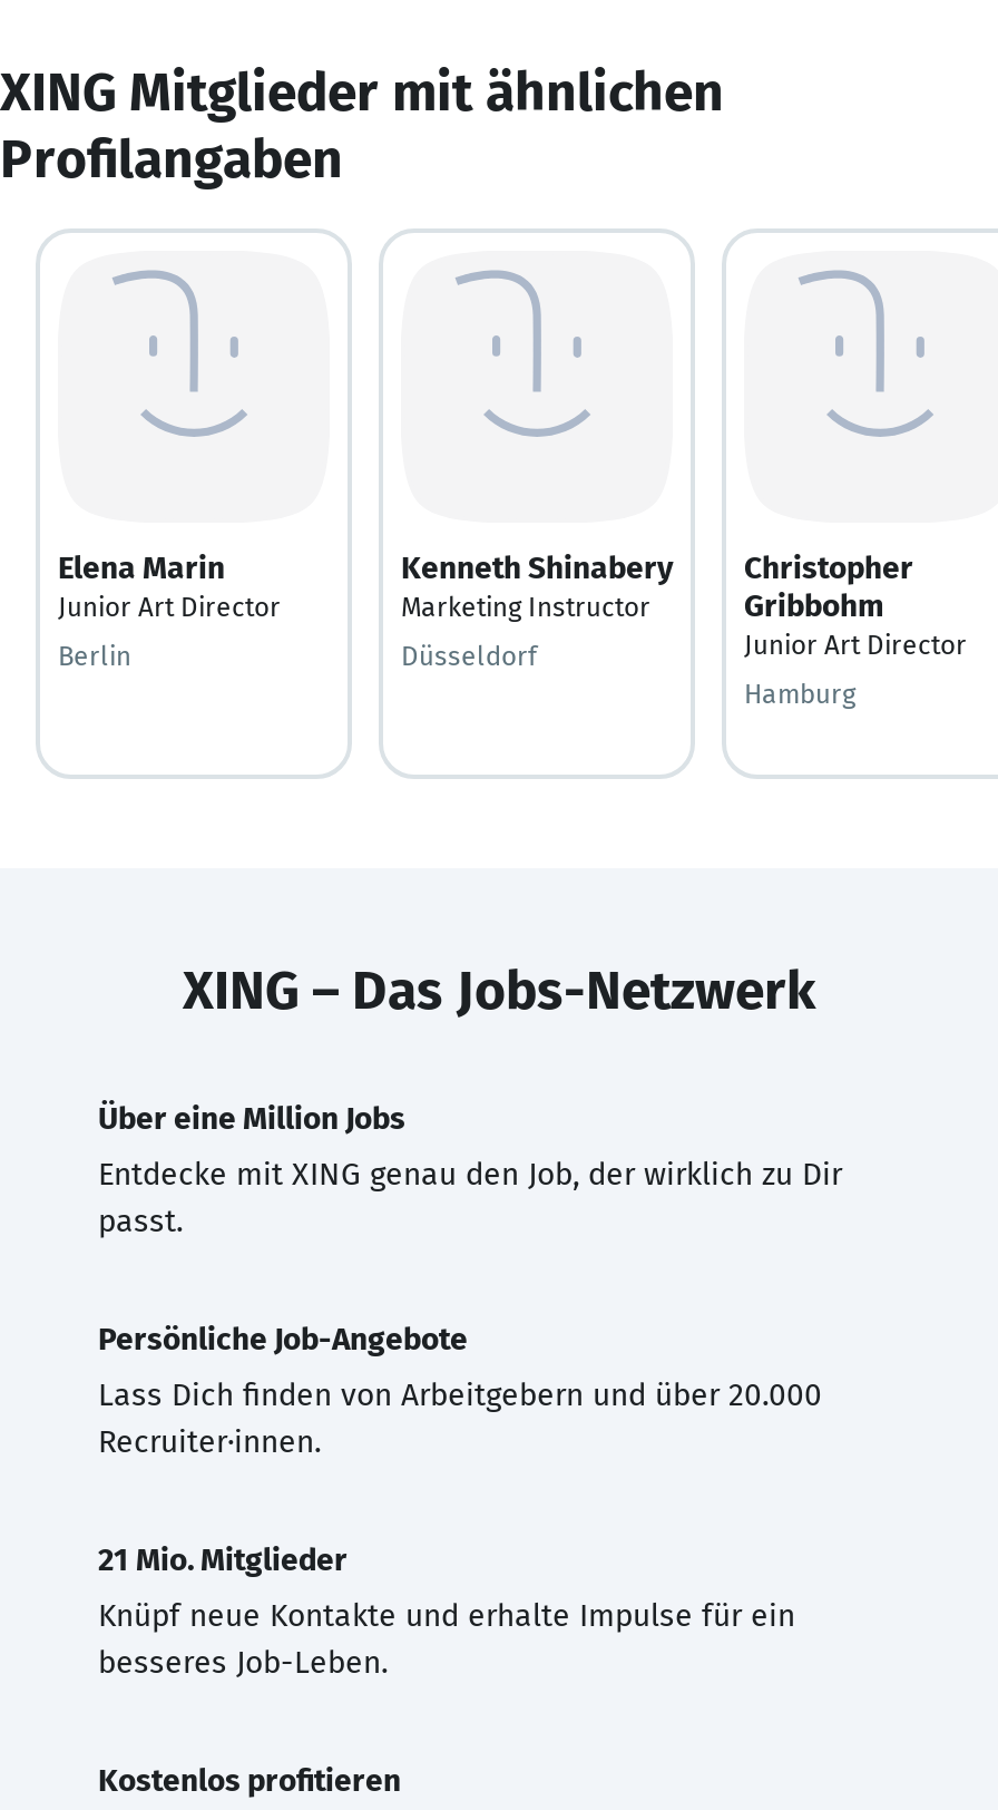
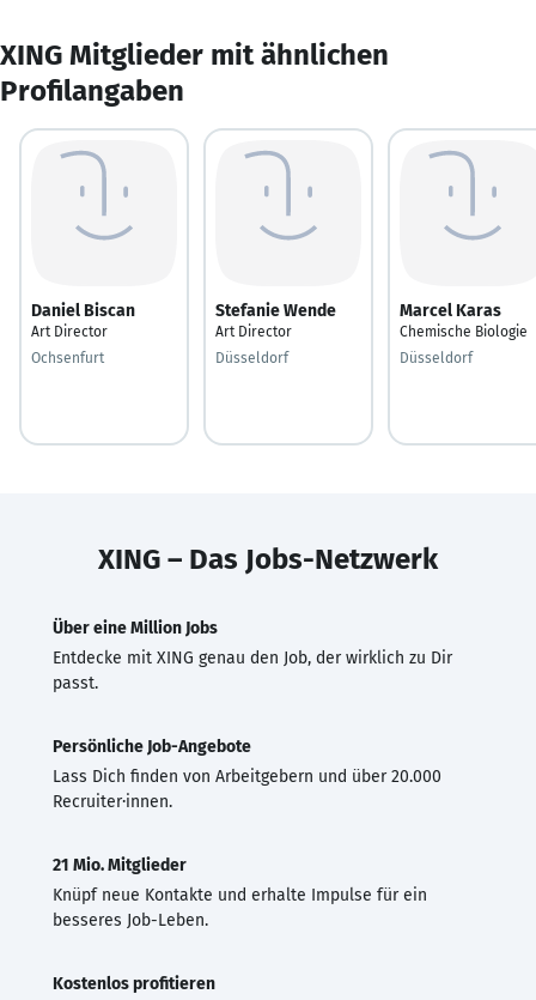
- Elena Marin
- Junior Art Director
+ Daniel Biscan
+ Art Director

- Kenneth Shinabery
- Marketing Instructor
+ Stefanie Wende
+ Art Director

- Christopher
- Gribbohm
- Junior Art Director
+ Marcel Karas
+ Chemische Biologie

- Berlin
+ Ochsenfurt

- Hamburg
+ Düsseldorf
